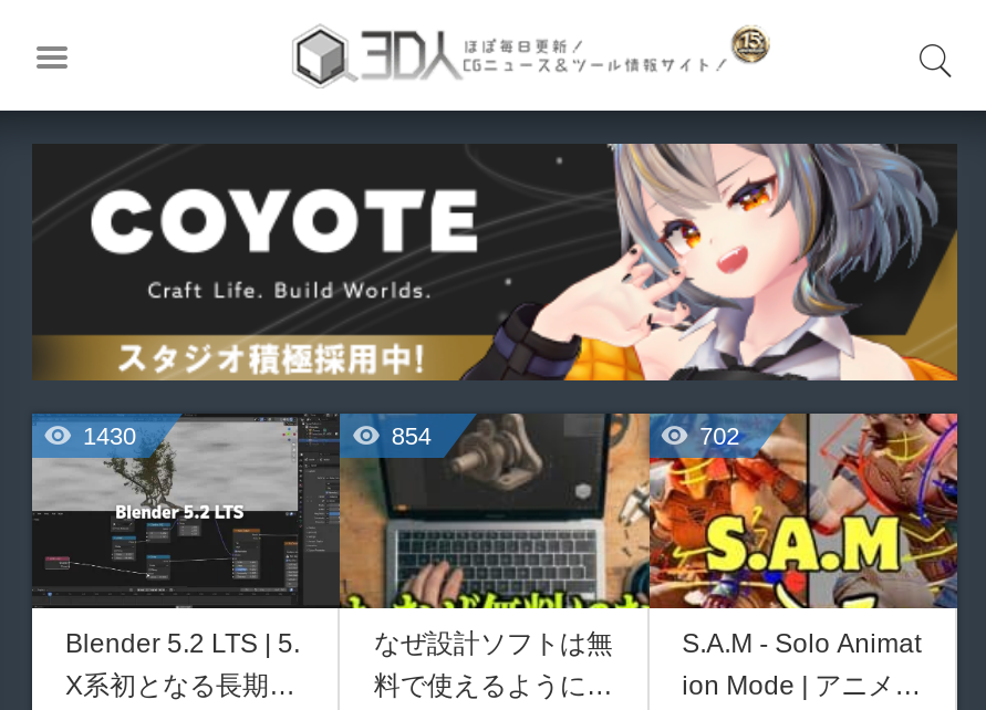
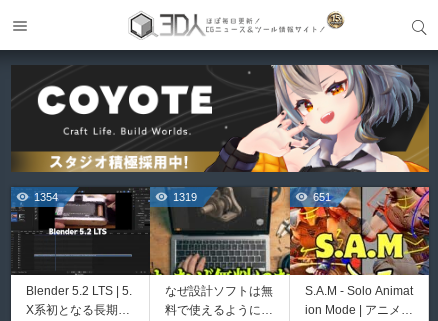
- [image]
- 1430
+ [image]
+ 1354

- 854
+ 1319

- 702
+ 651
